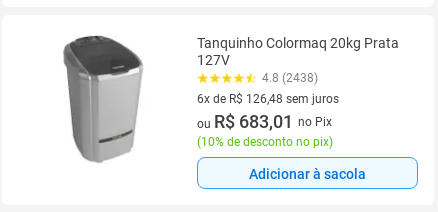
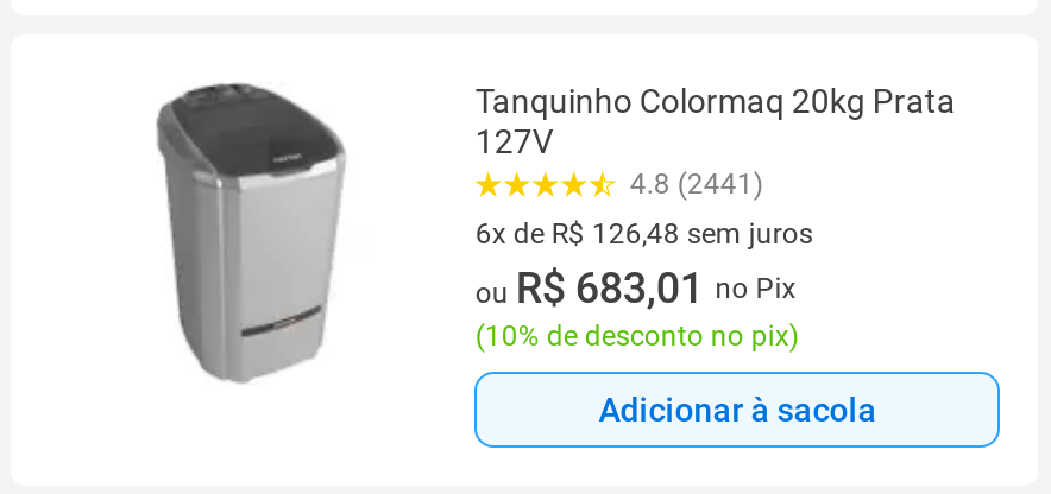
- 4.8 (2438)
+ 4.8 (2441)
